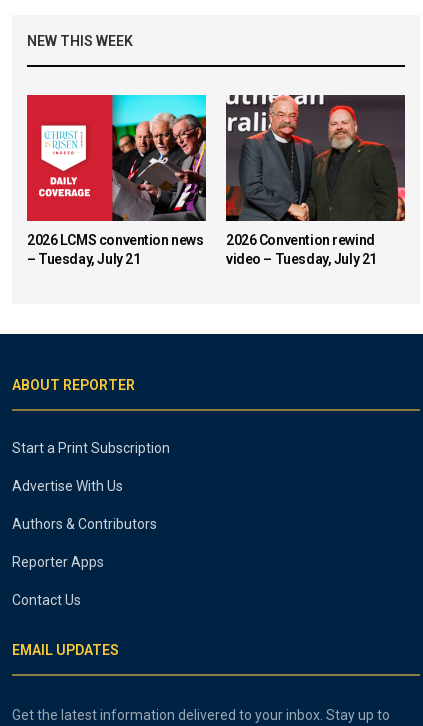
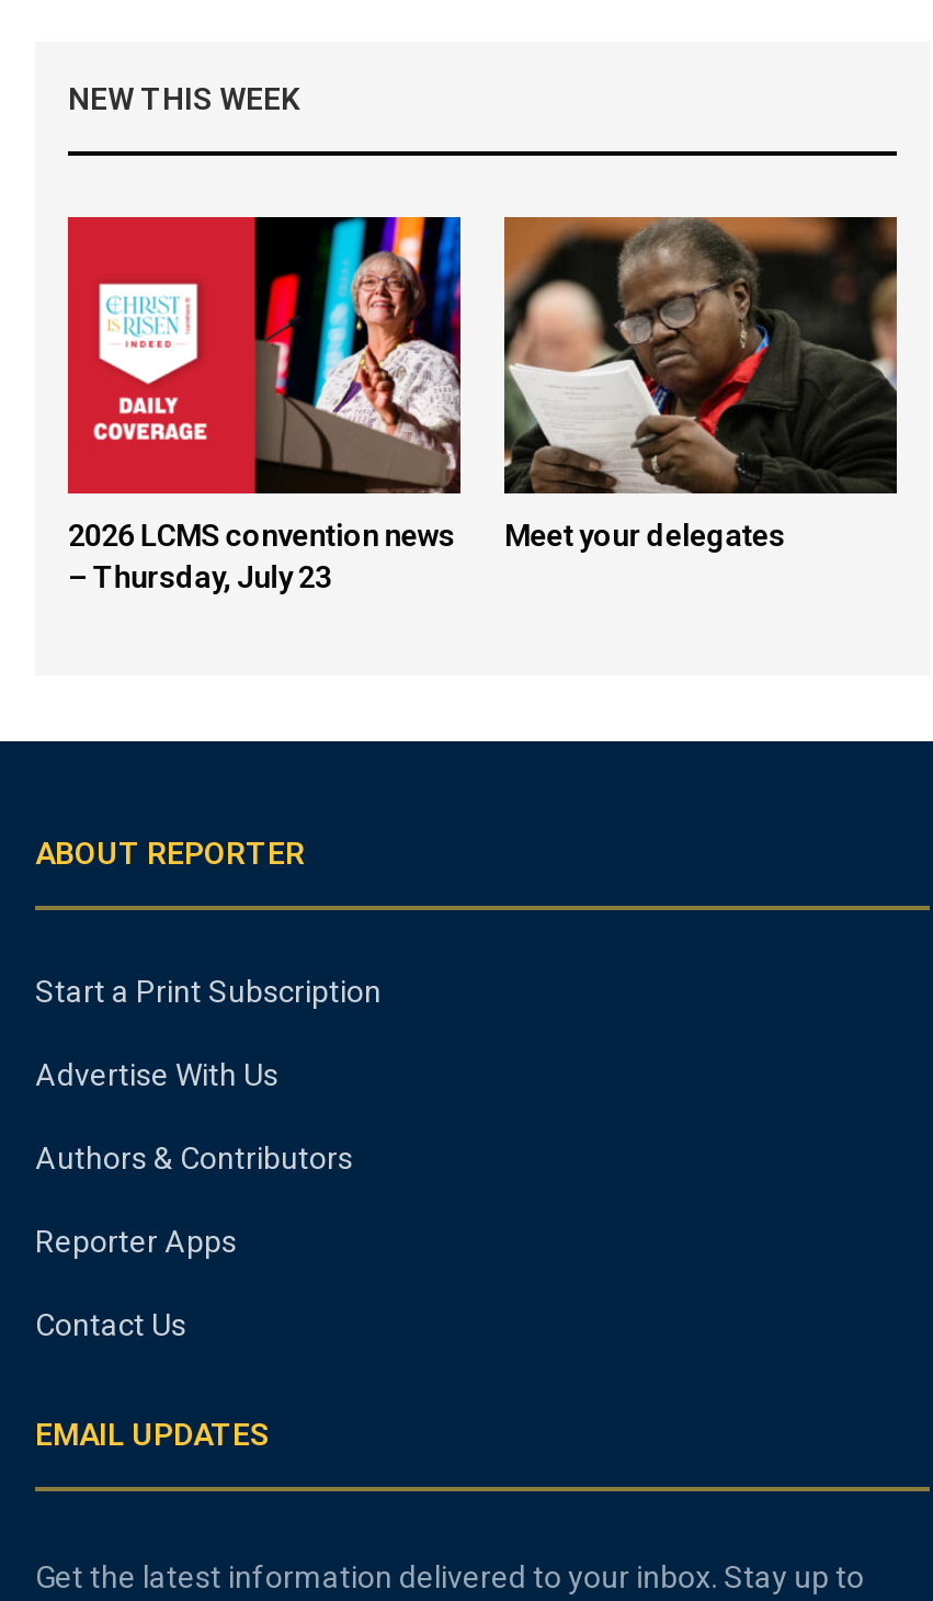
- [image]
- – Tuesday, July 21
+ [image]
+ – Thursday, July 23

- [image]
- 2026 Convention rewind
- video – Tuesday, July 21
+ [image]
+ Meet your delegates
